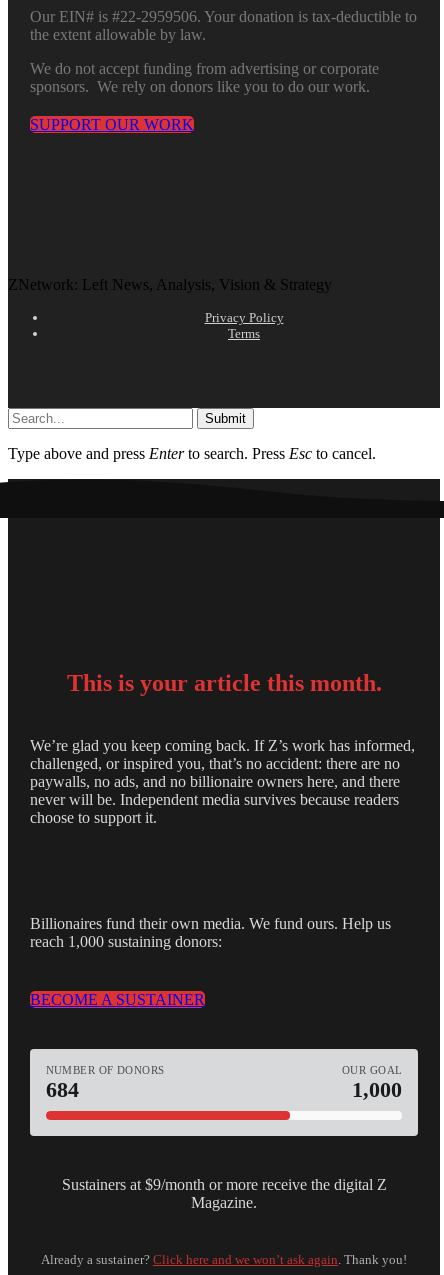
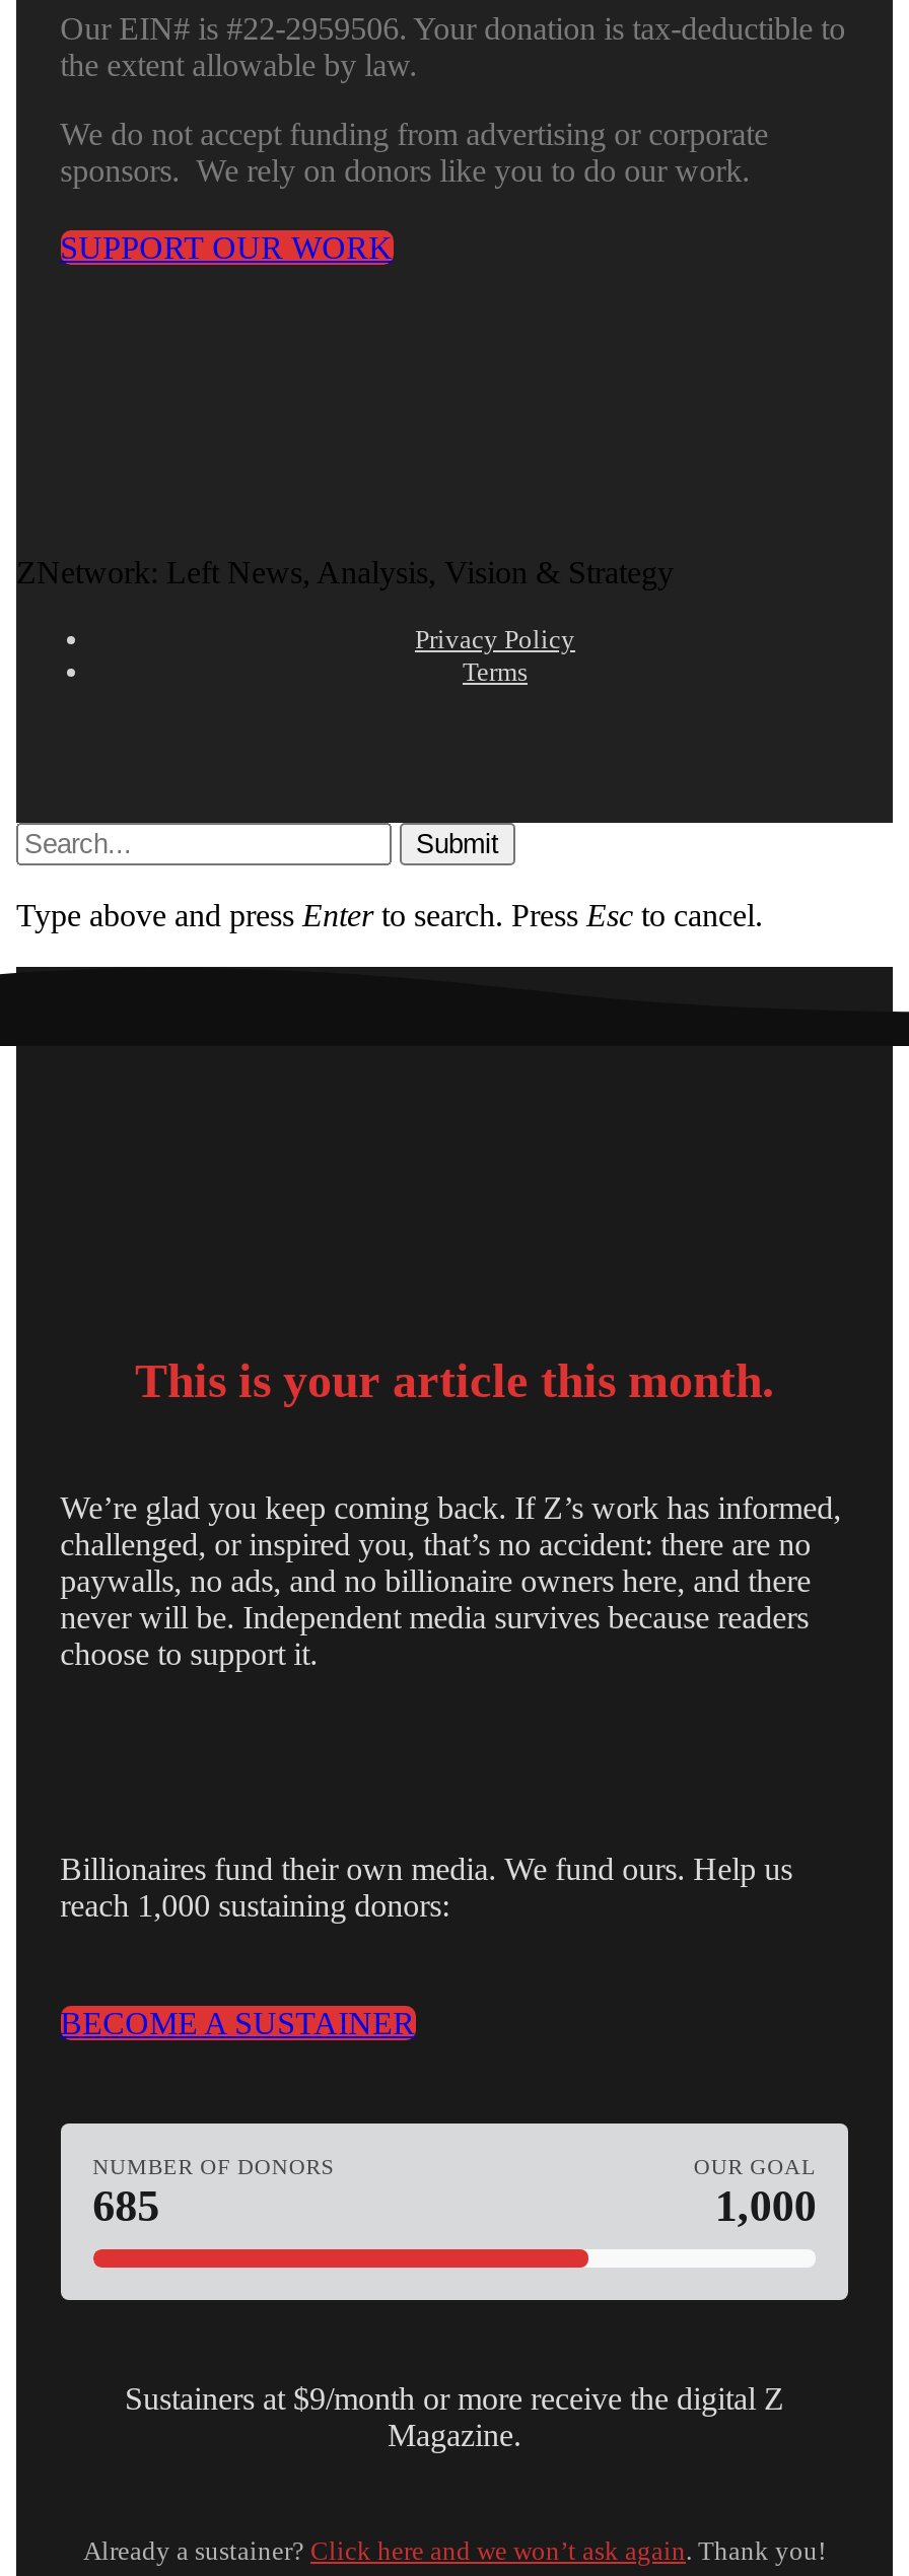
- 684
+ 685
